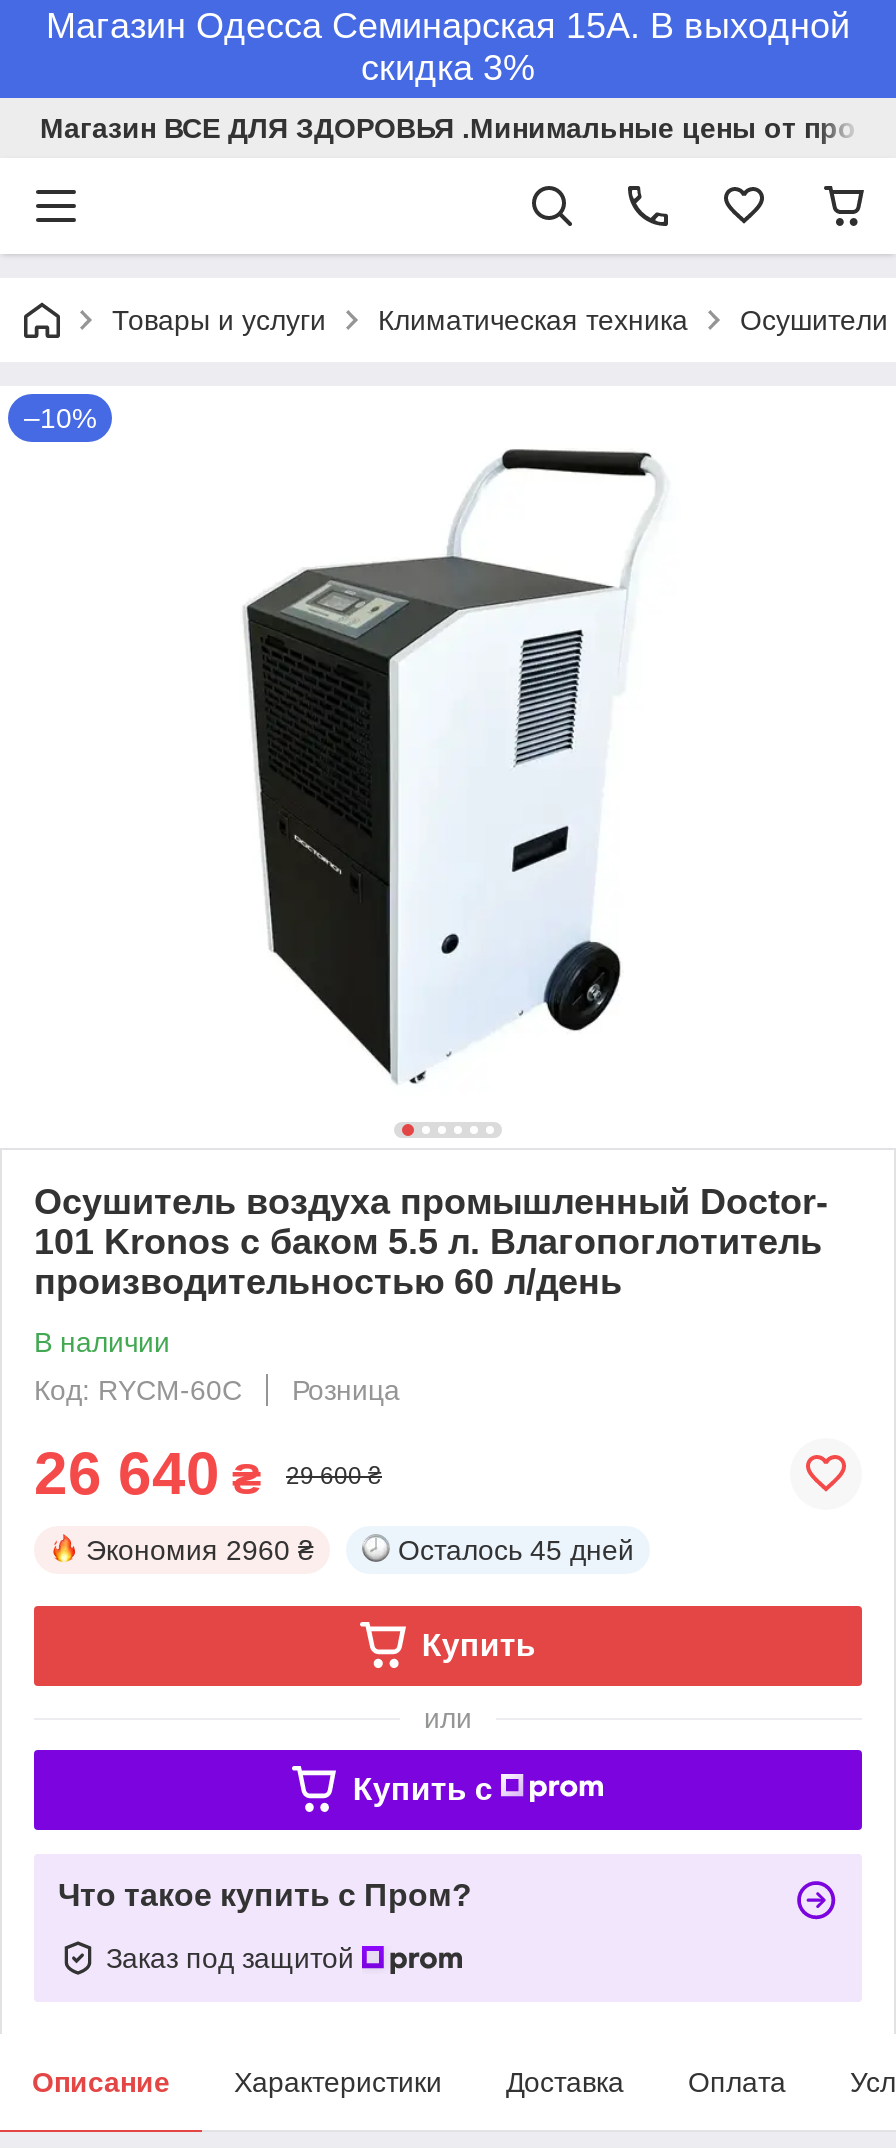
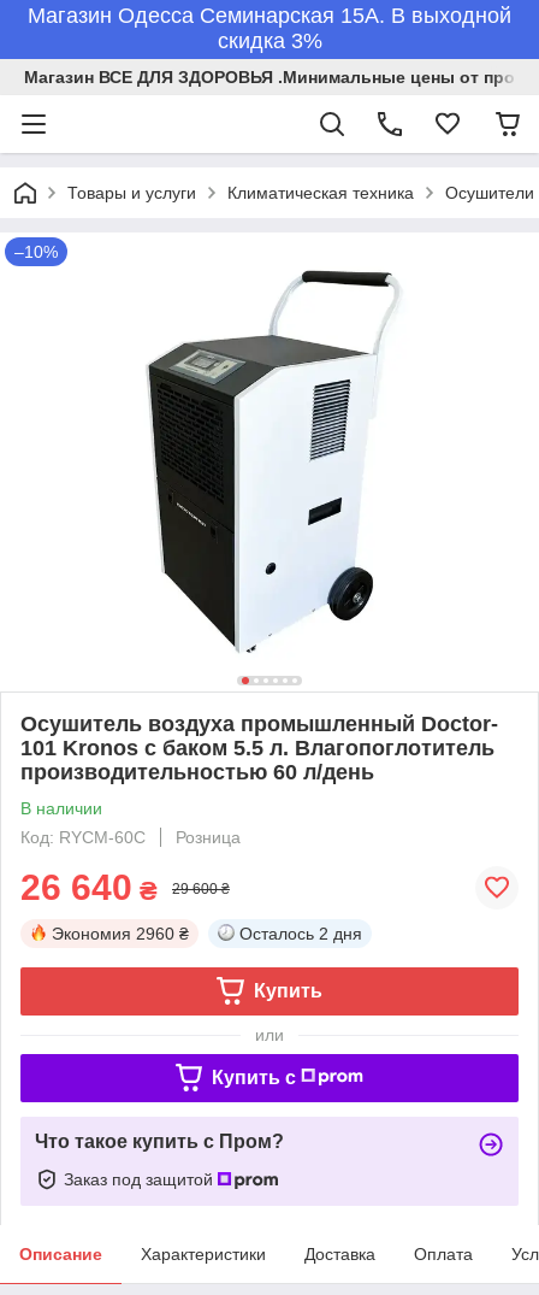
- Осталось 45 дней
+ Осталось 2 дня
